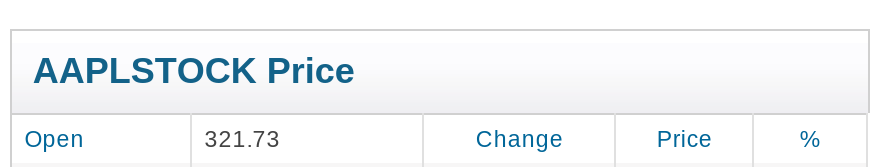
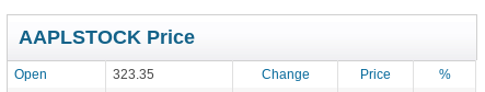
- 321.73
+ 323.35
